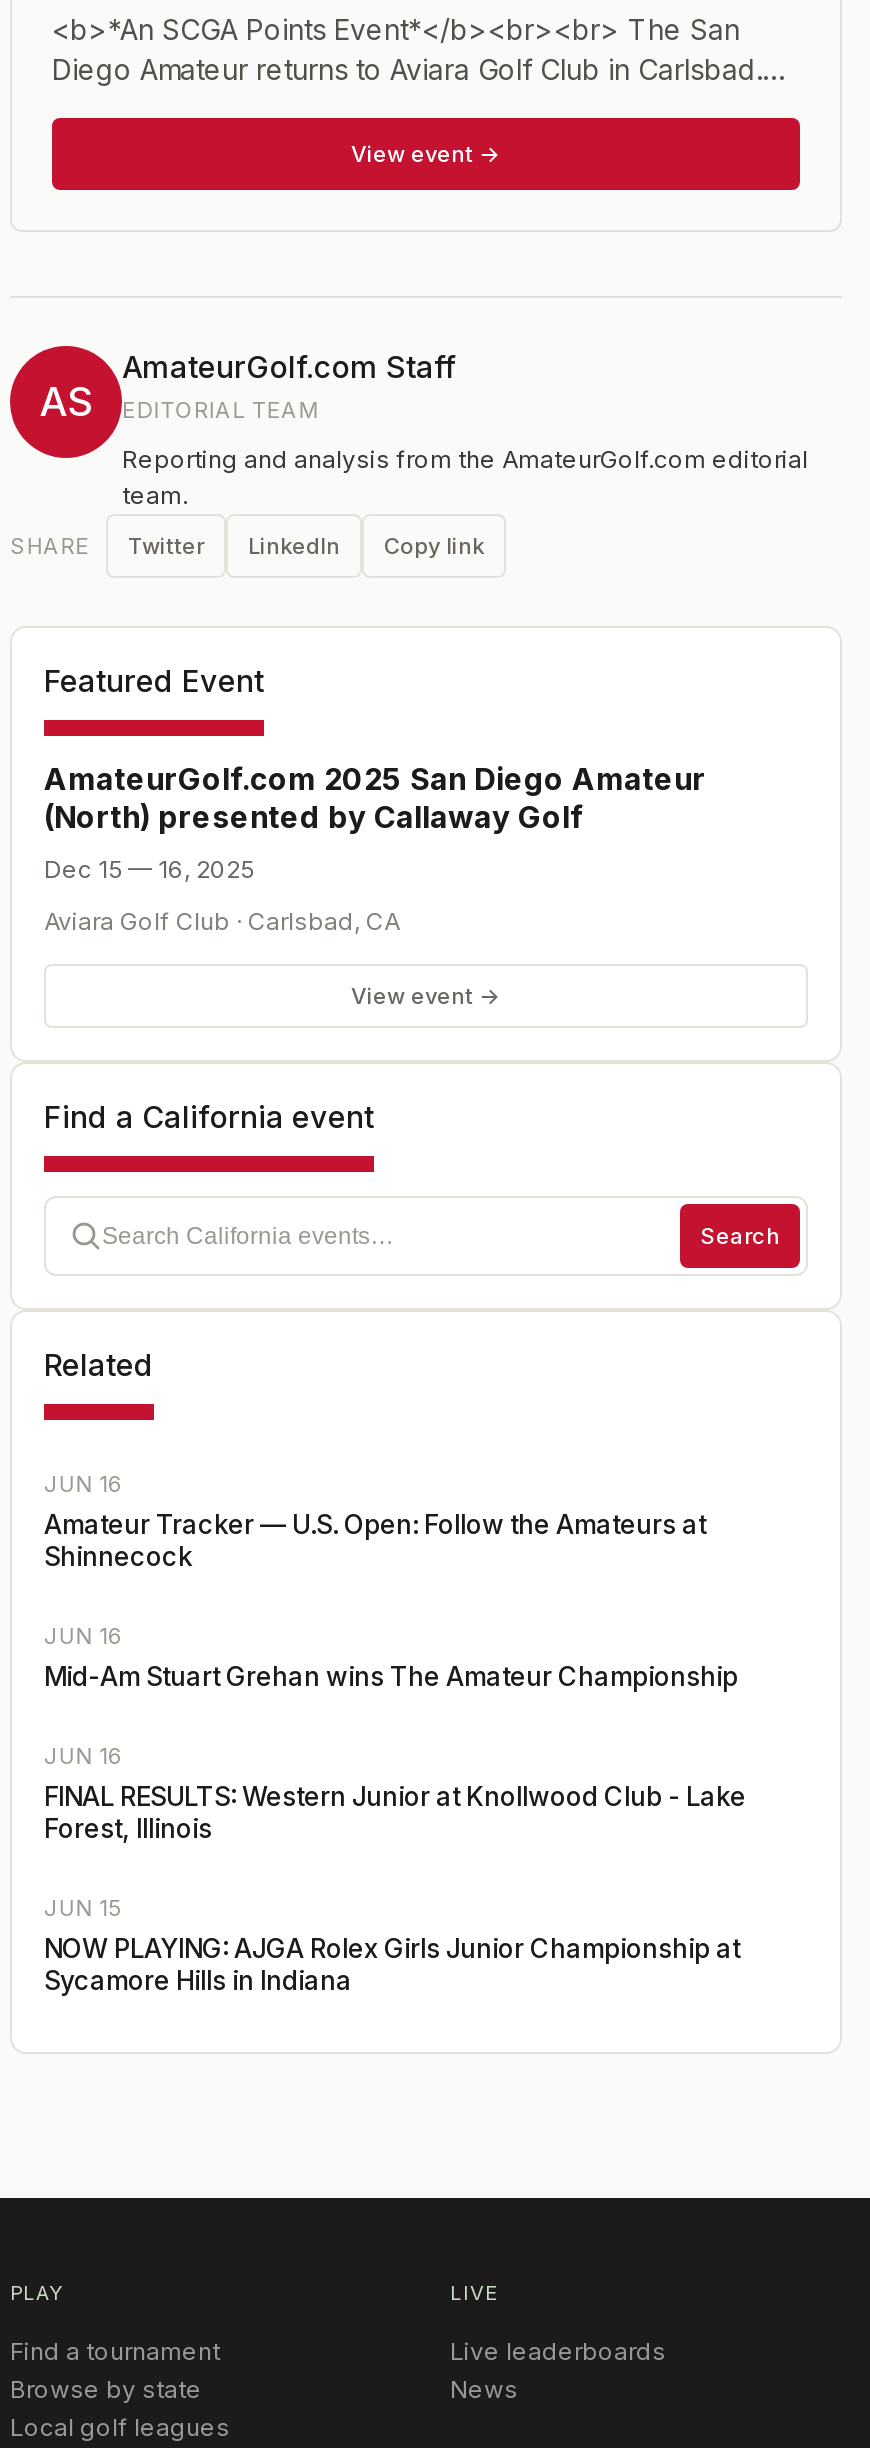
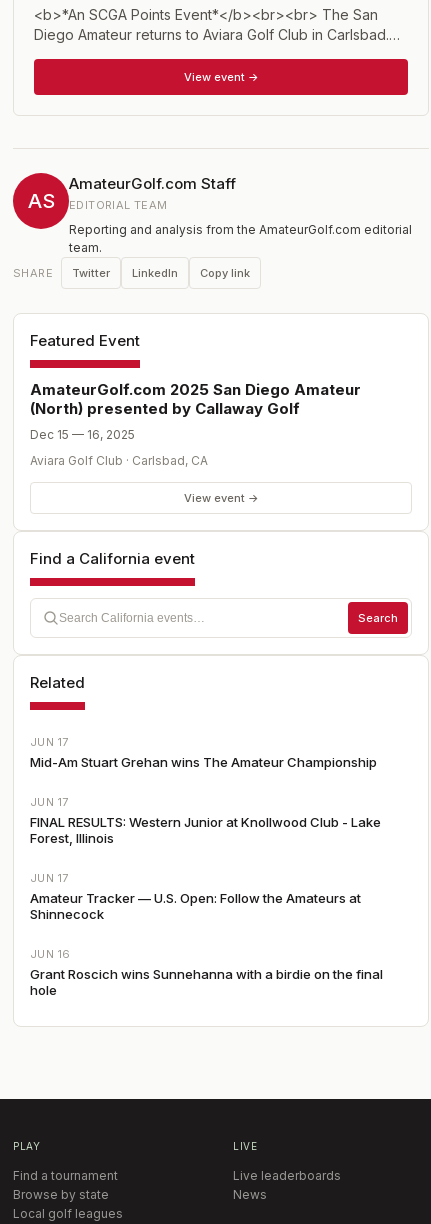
- JUN 16
+ JUN 17
+ JUN 17
+ JUN 17

moved down: Amateur Tracker — U.S. Open: Follow the Amateurs at | Shinnecock | JUN 16

moved up: Mid-Am Stuart Grehan wins The Amateur Championship

- JUN 16
- JUN 15
- NOW PLAYING: AJGA Rolex Girls Junior Championship at
- Sycamore Hills in Indiana
+ Grant Roscich wins Sunnehanna with a birdie on the final
+ hole

moved up: FINAL RESULTS: Western Junior at Knollwood Club - Lake | Forest, Illinois
